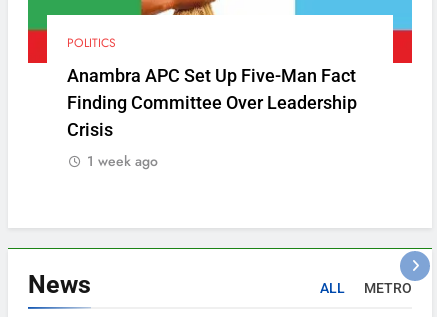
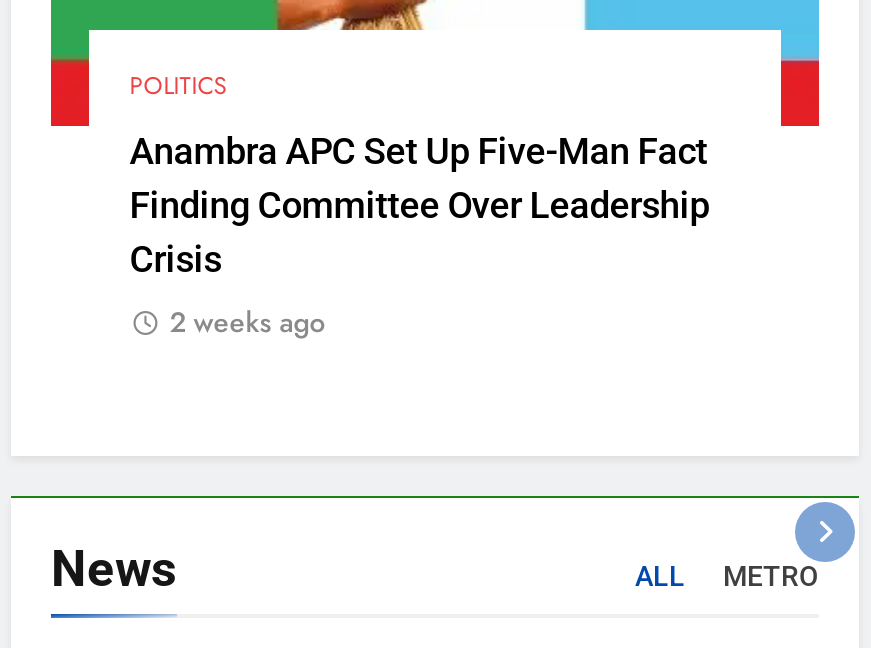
- 1 week ago
+ 2 weeks ago
